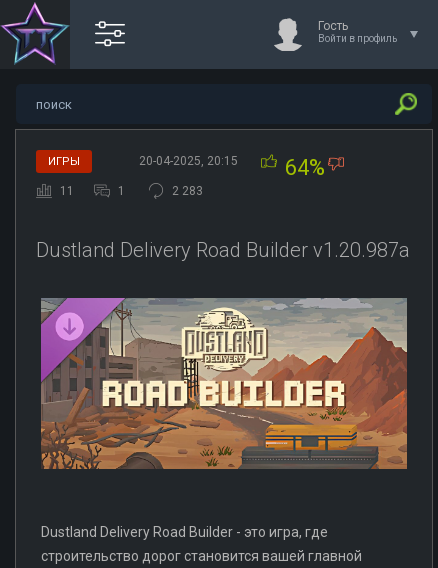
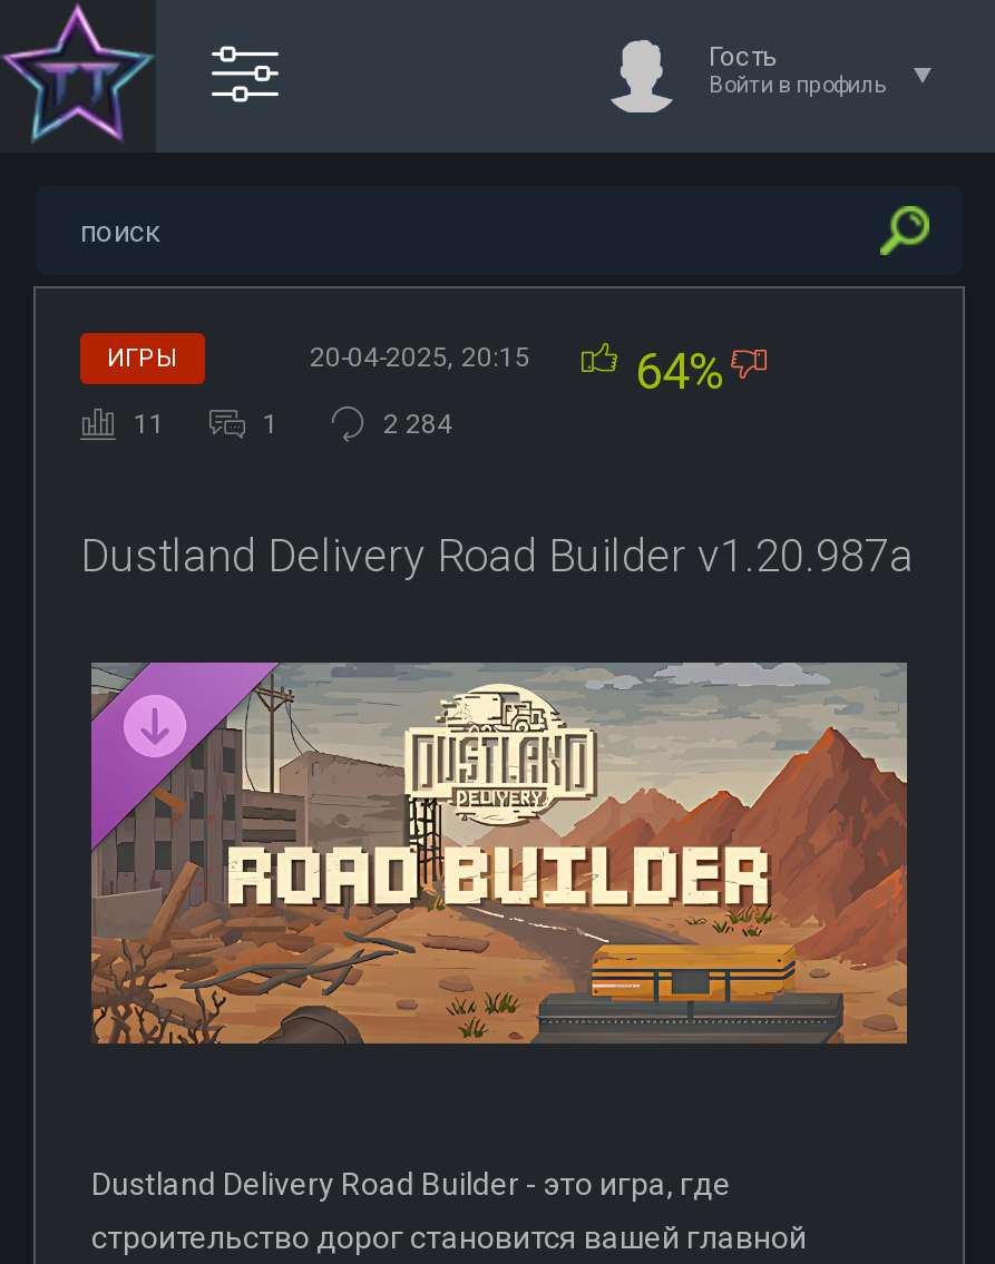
- 2 283
+ 2 284
